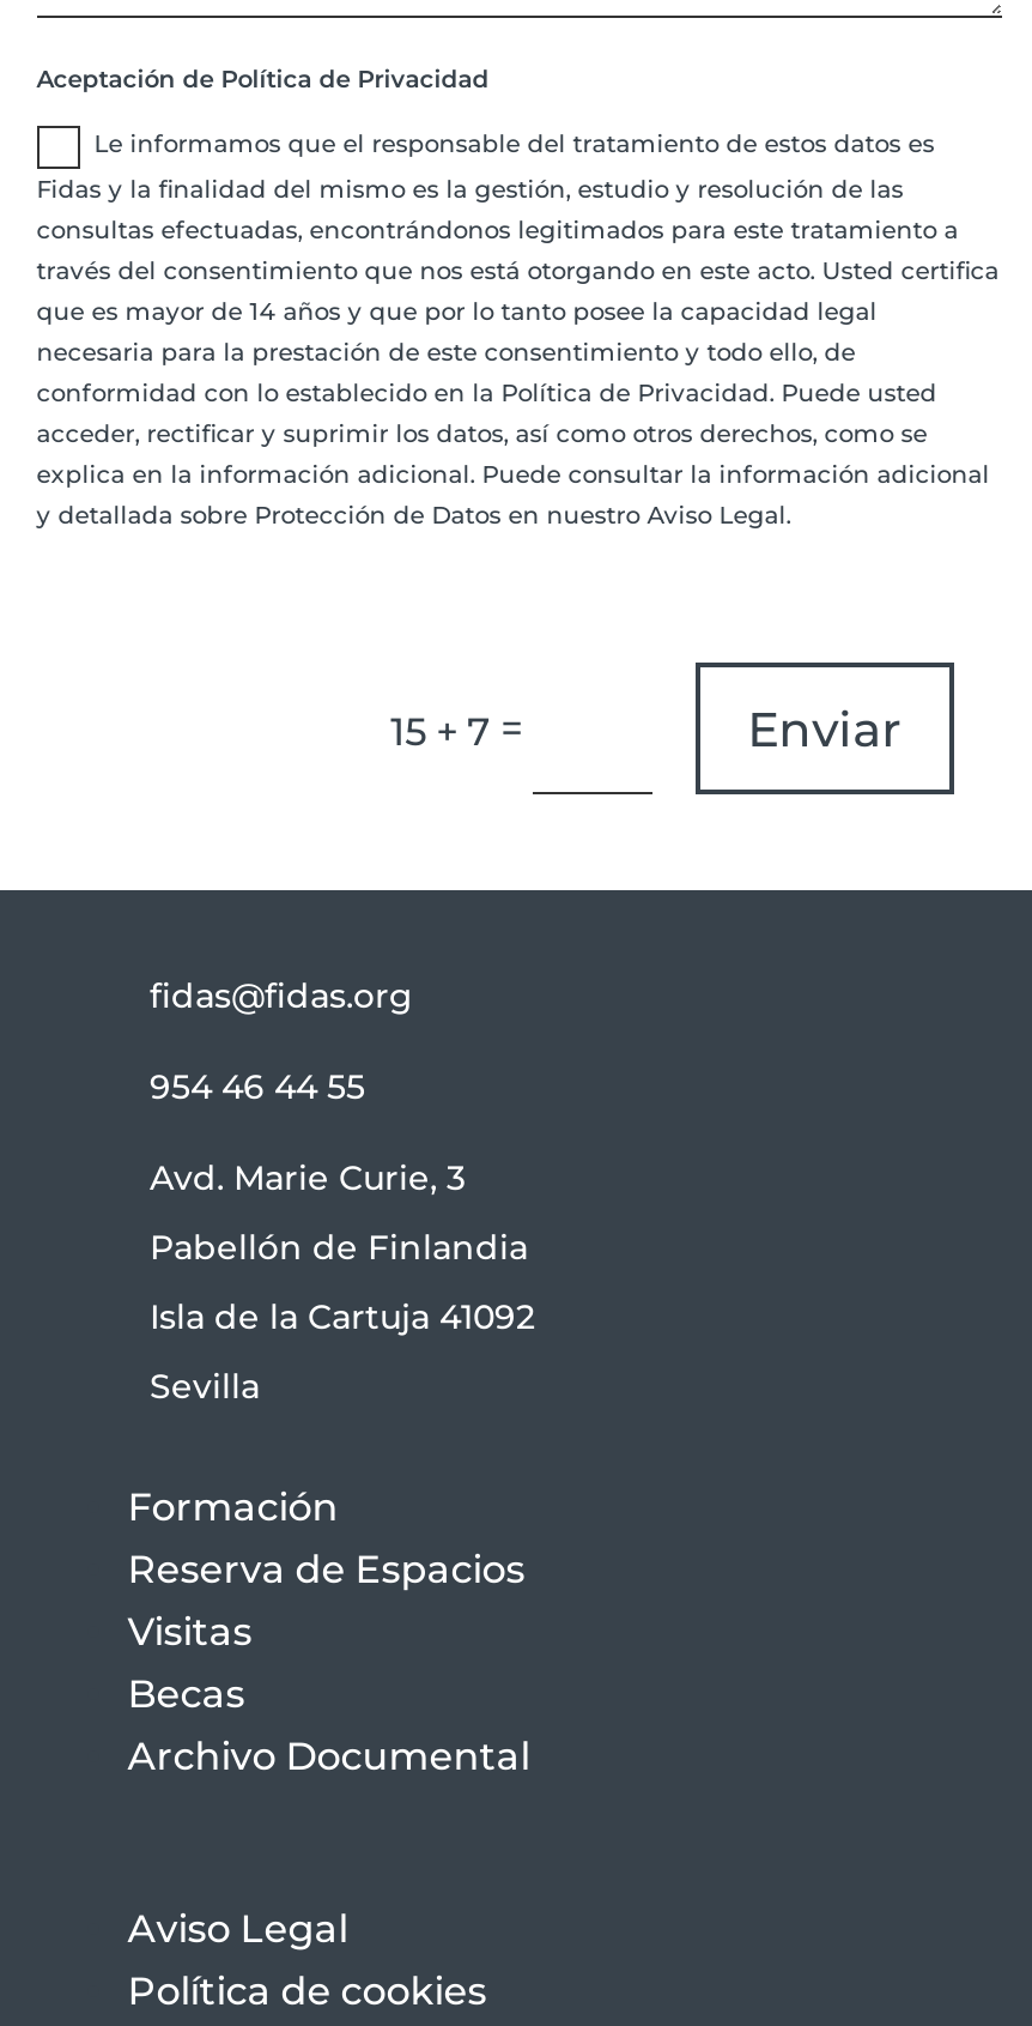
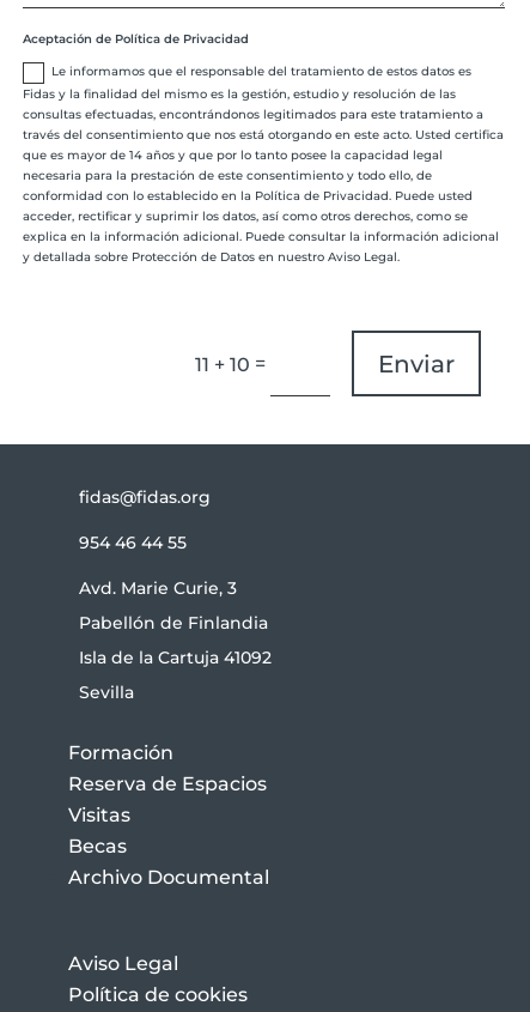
- 15 + 7 =
+ 11 + 10 =
